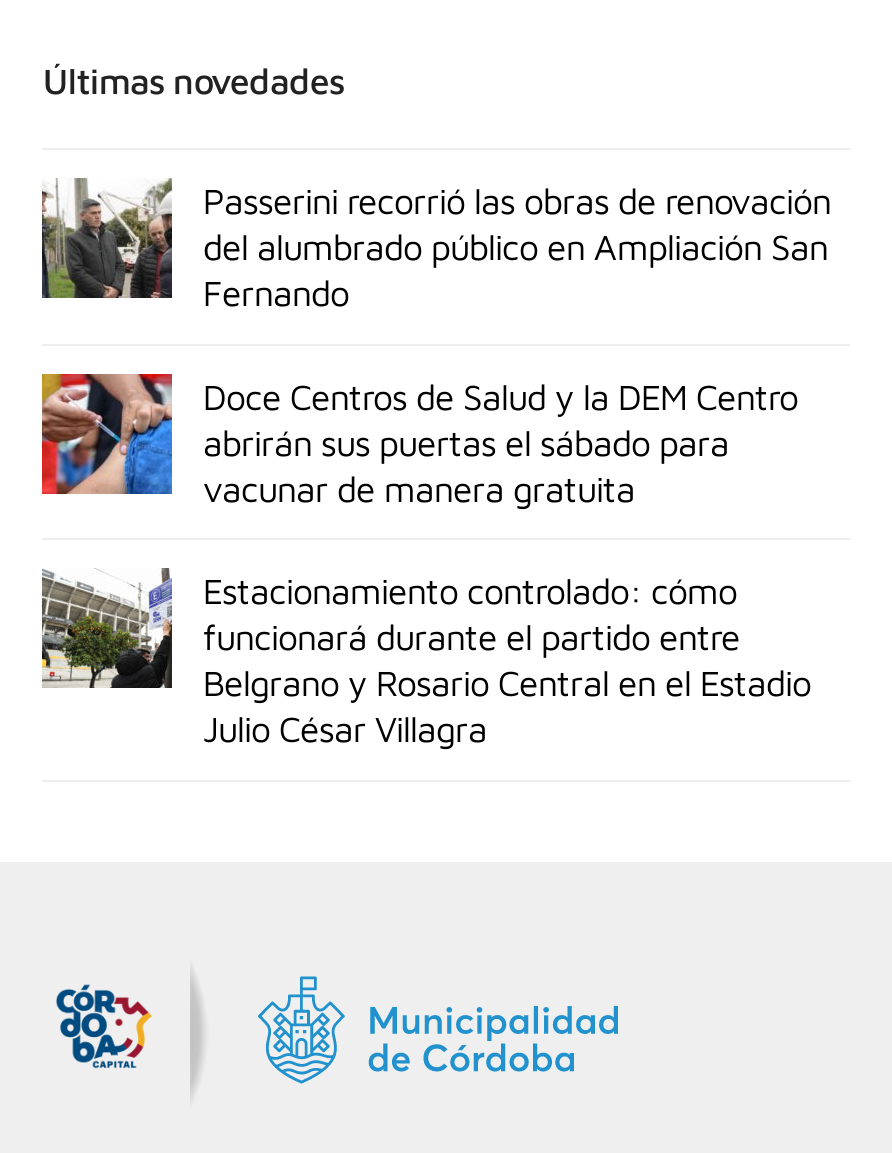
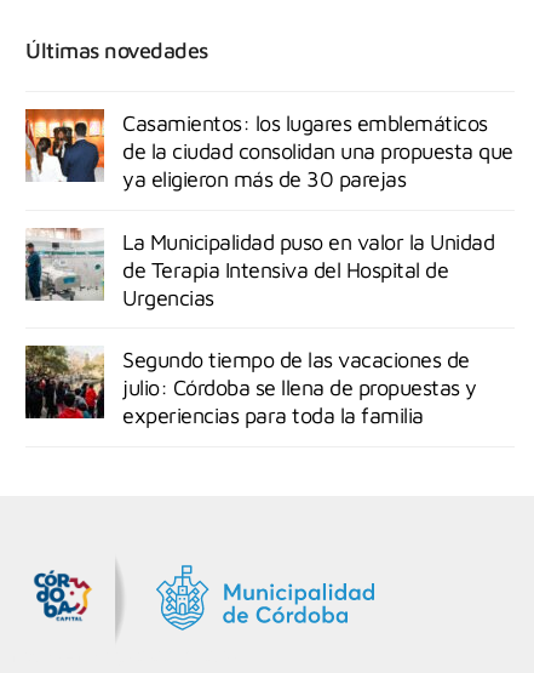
- [image]
- Passerini recorrió las obras de renovación
- del alumbrado público en Ampliación San
- Fernando
+ [image]
+ Casamientos: los lugares emblemáticos
+ de la ciudad consolidan una propuesta que
+ ya eligieron más de 30 parejas

- [image]
- Doce Centros de Salud y la DEM Centro
- abrirán sus puertas el sábado para
- vacunar de manera gratuita
+ [image]
+ La Municipalidad puso en valor la Unidad
+ de Terapia Intensiva del Hospital de
+ Urgencias

- [image]
- Estacionamiento controlado: cómo
- funcionará durante el partido entre
- Belgrano y Rosario Central en el Estadio
- Julio César Villagra
+ [image]
+ Segundo tiempo de las vacaciones de
+ julio: Córdoba se llena de propuestas y
+ experiencias para toda la familia
